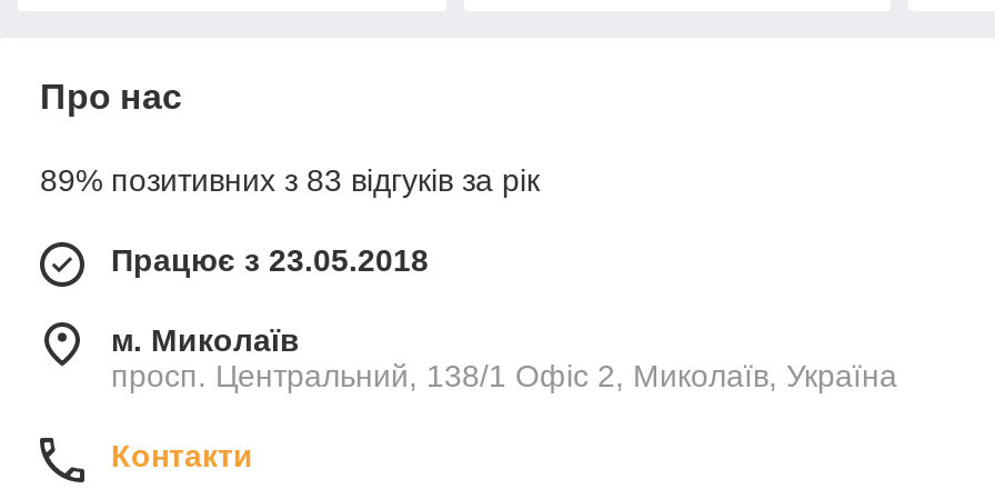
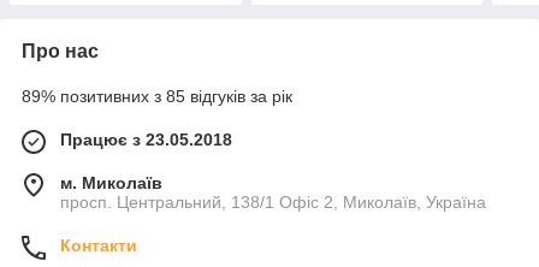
- 89% позитивних з 83 відгуків за рік
+ 89% позитивних з 85 відгуків за рік
